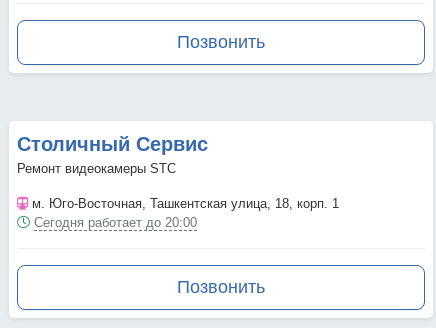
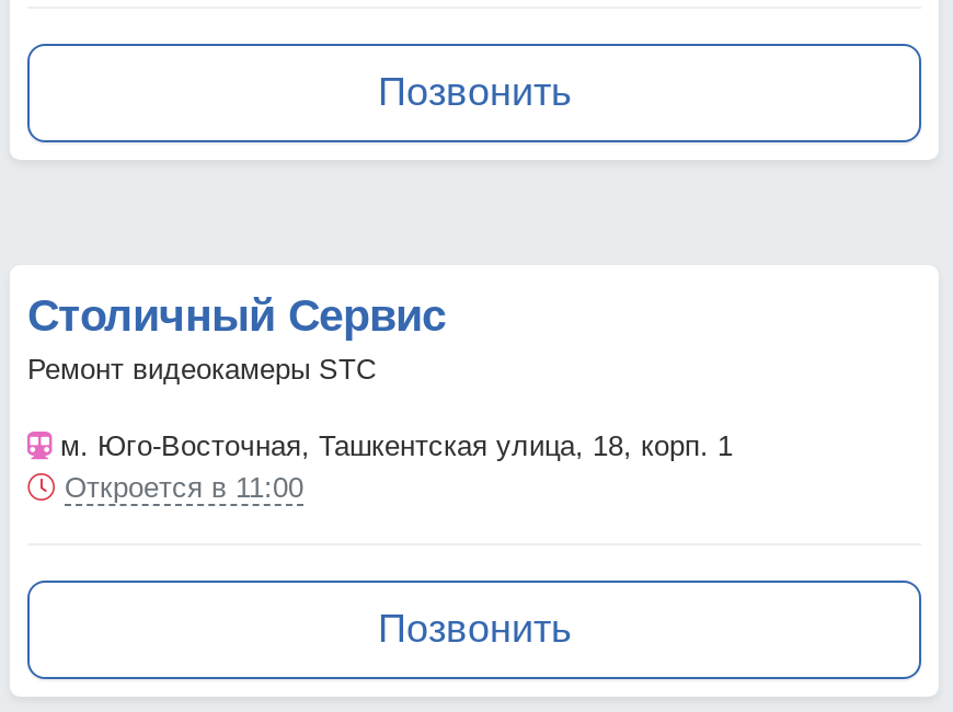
- Сегодня работает до 20:00
+ Откроется в 11:00
